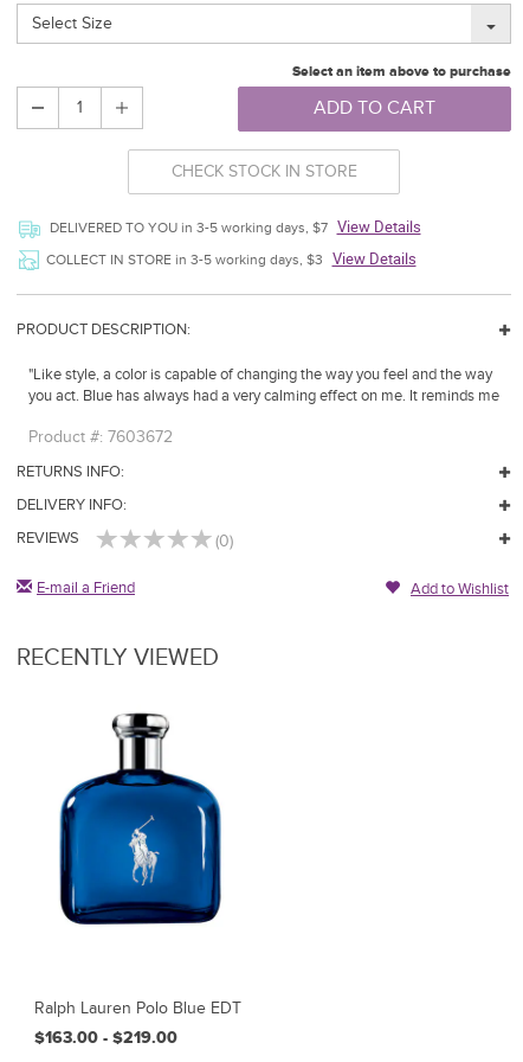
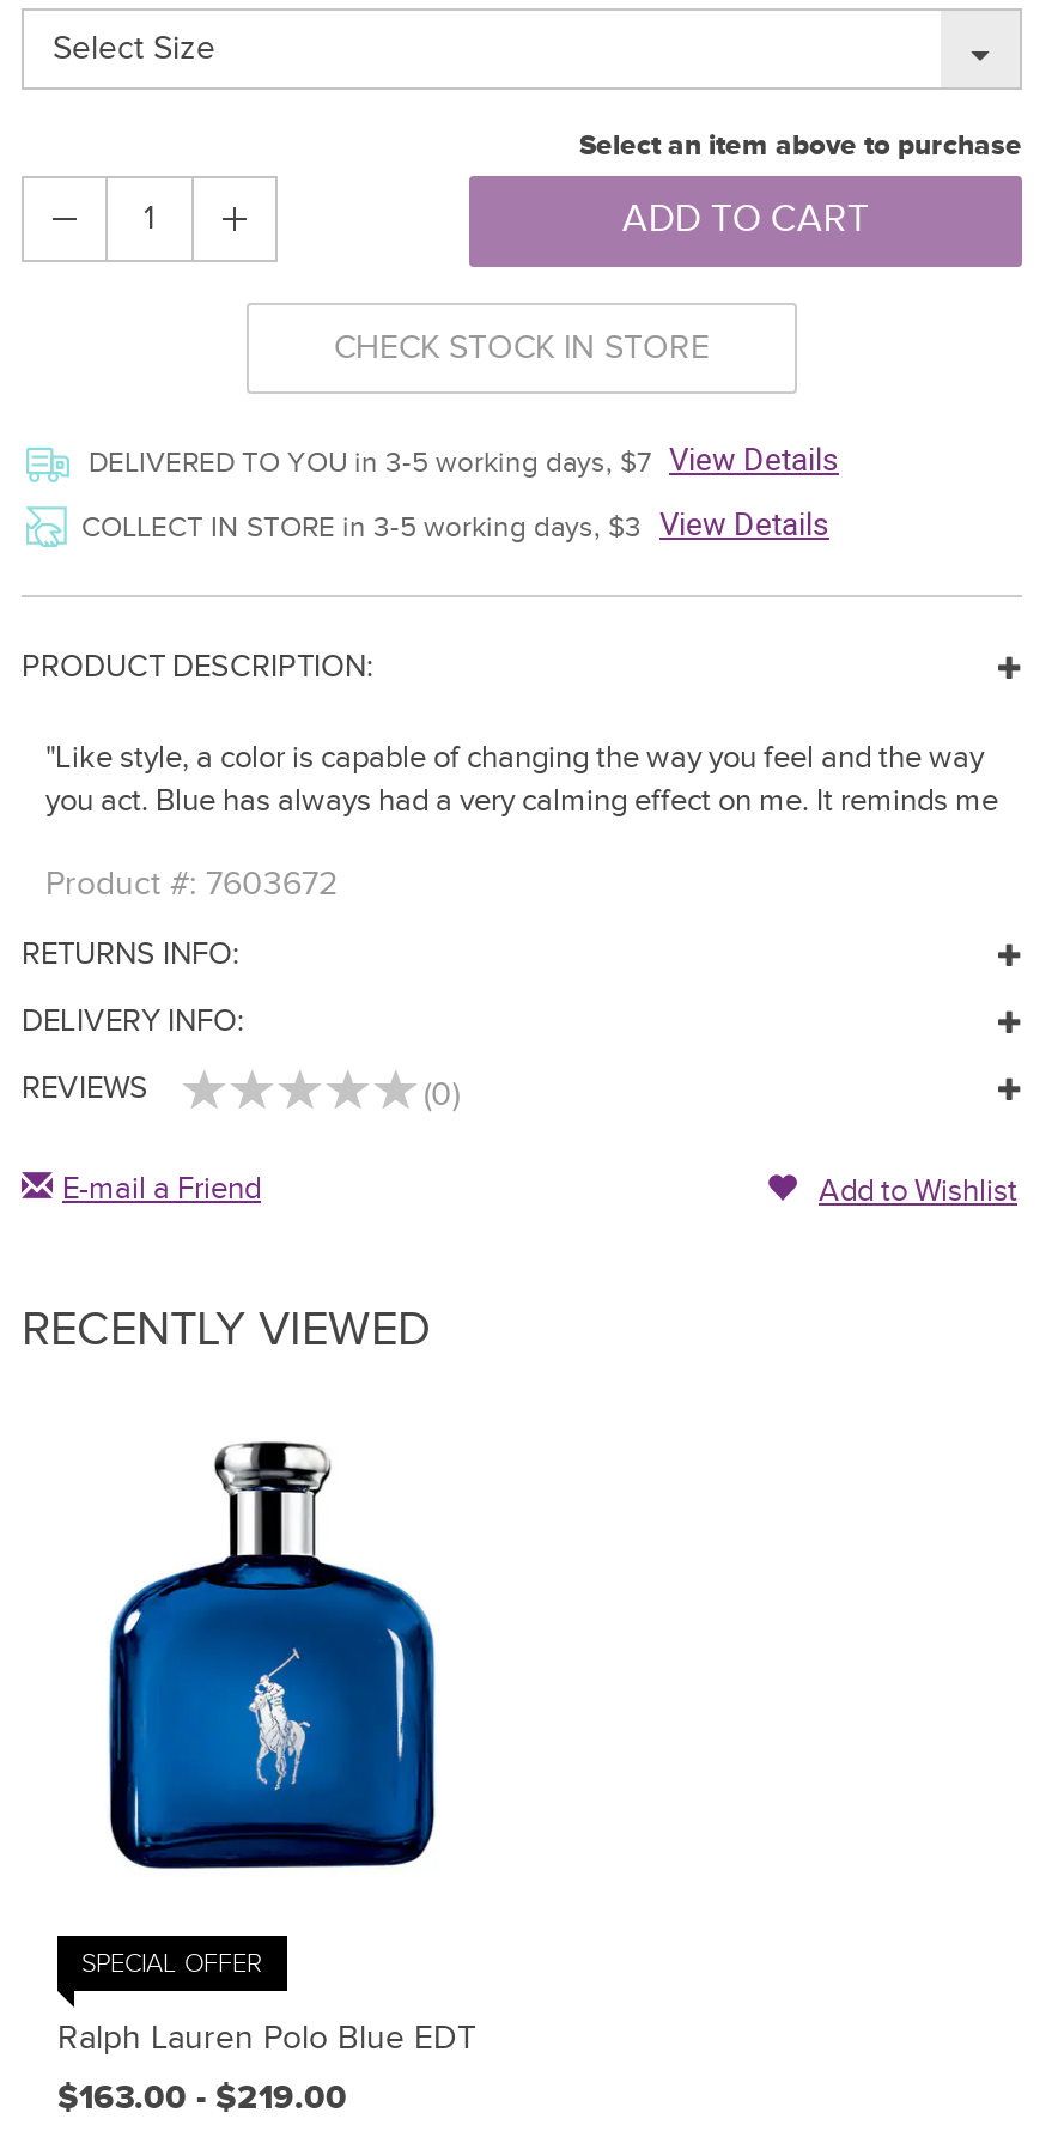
+ SPECIAL OFFER
